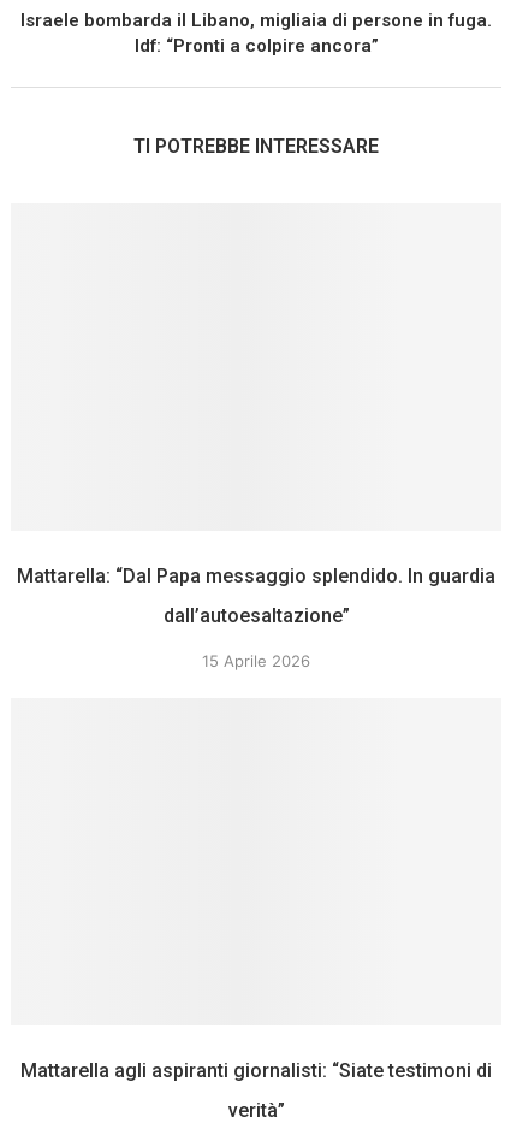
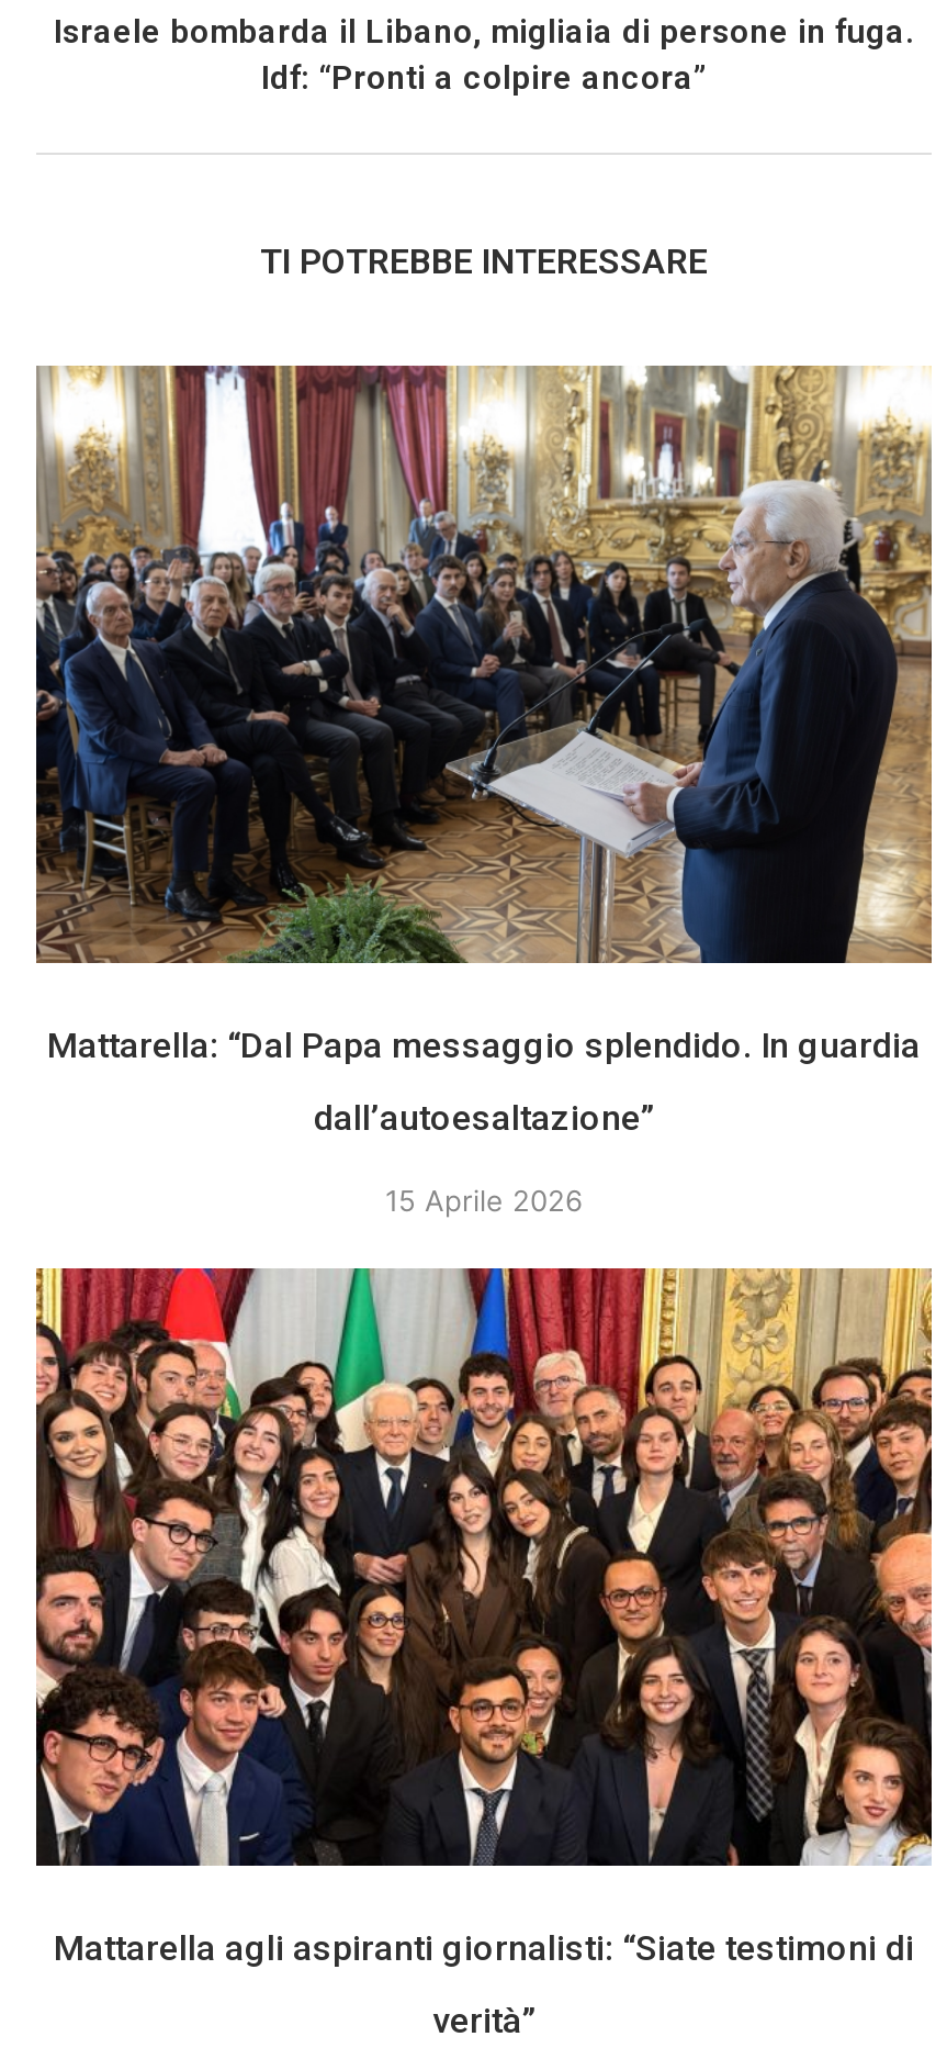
+ [image]

+ [image]
